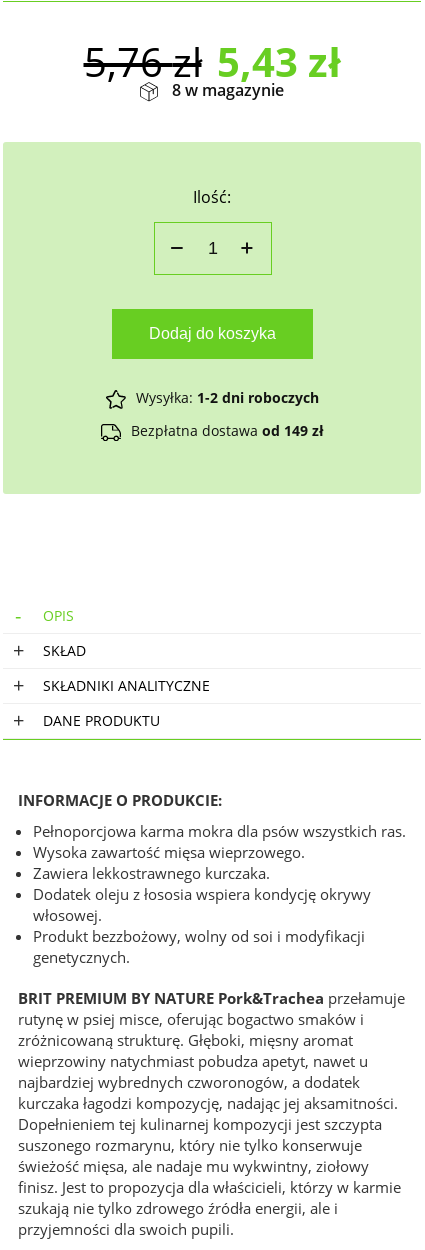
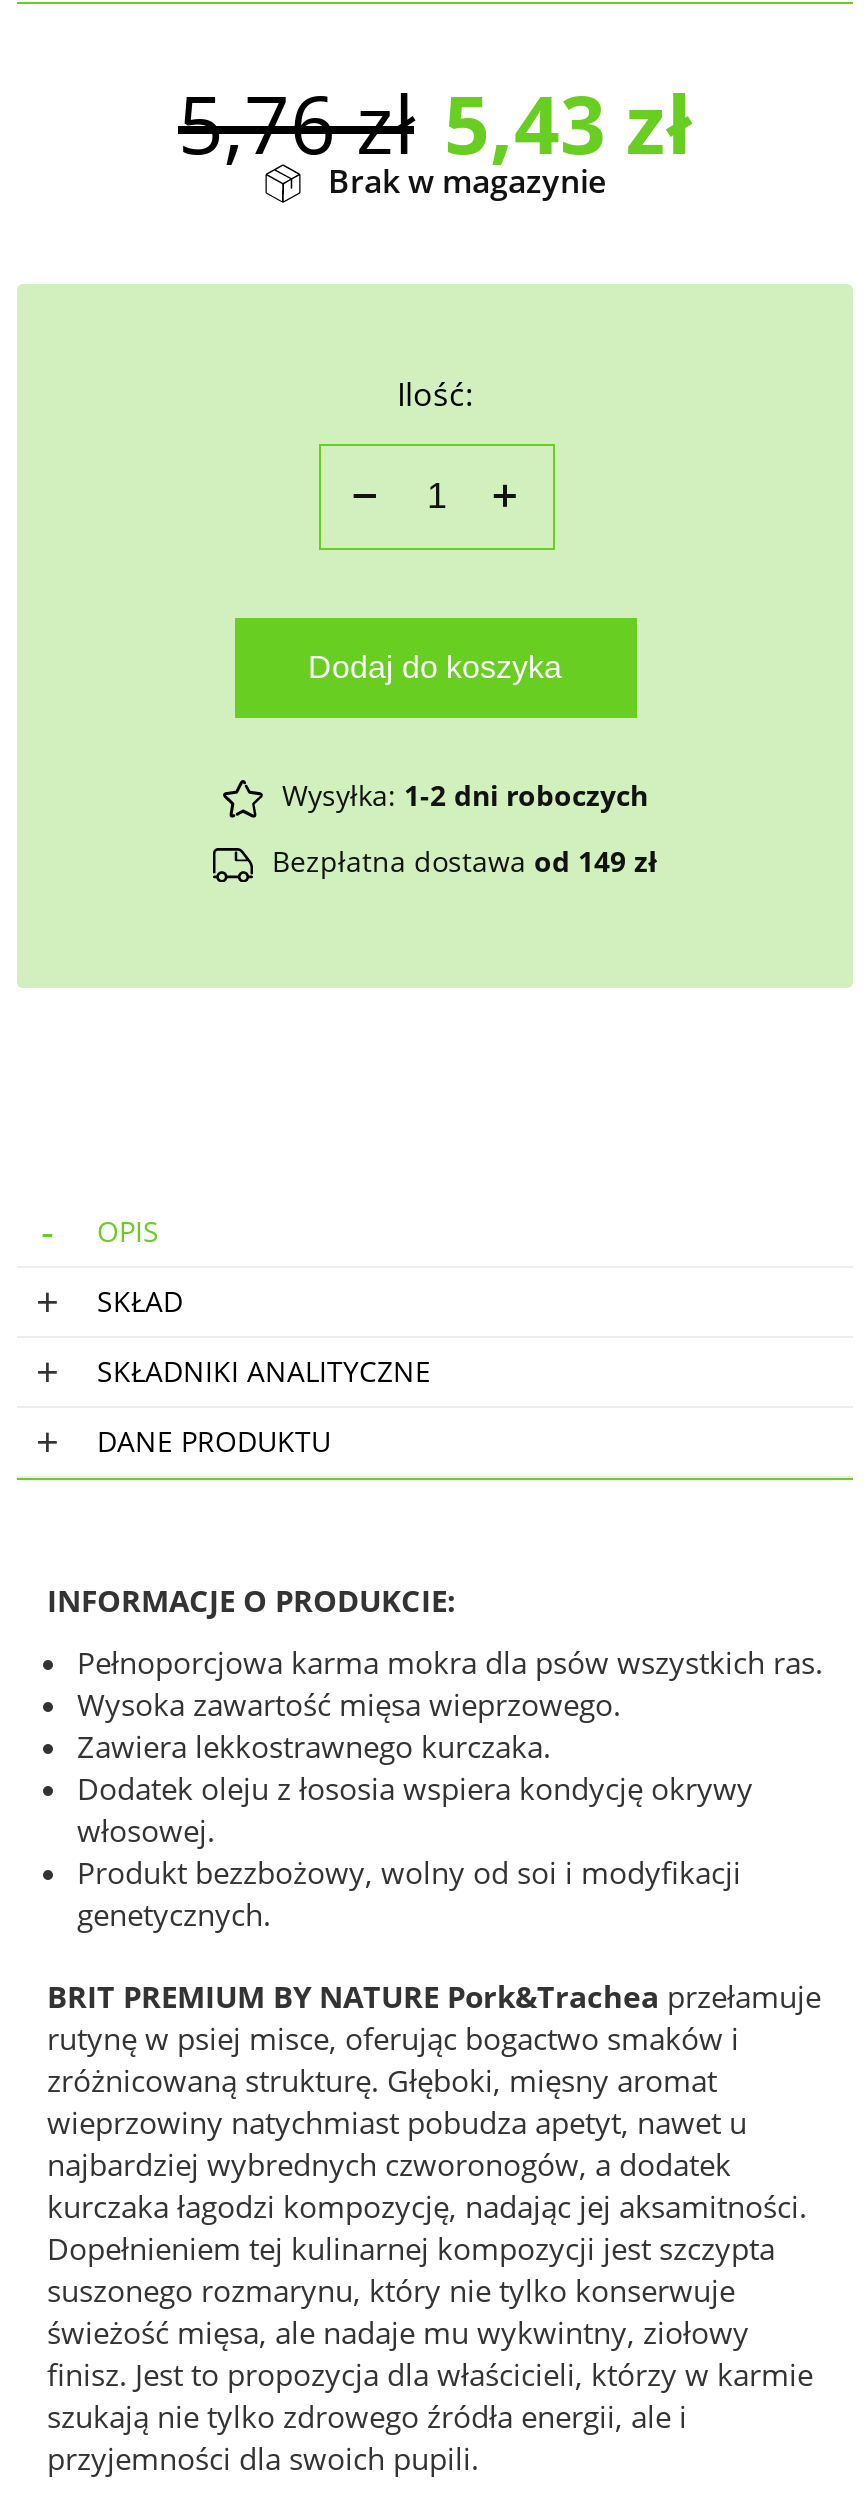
- 8 w magazynie
+ Brak w magazynie
